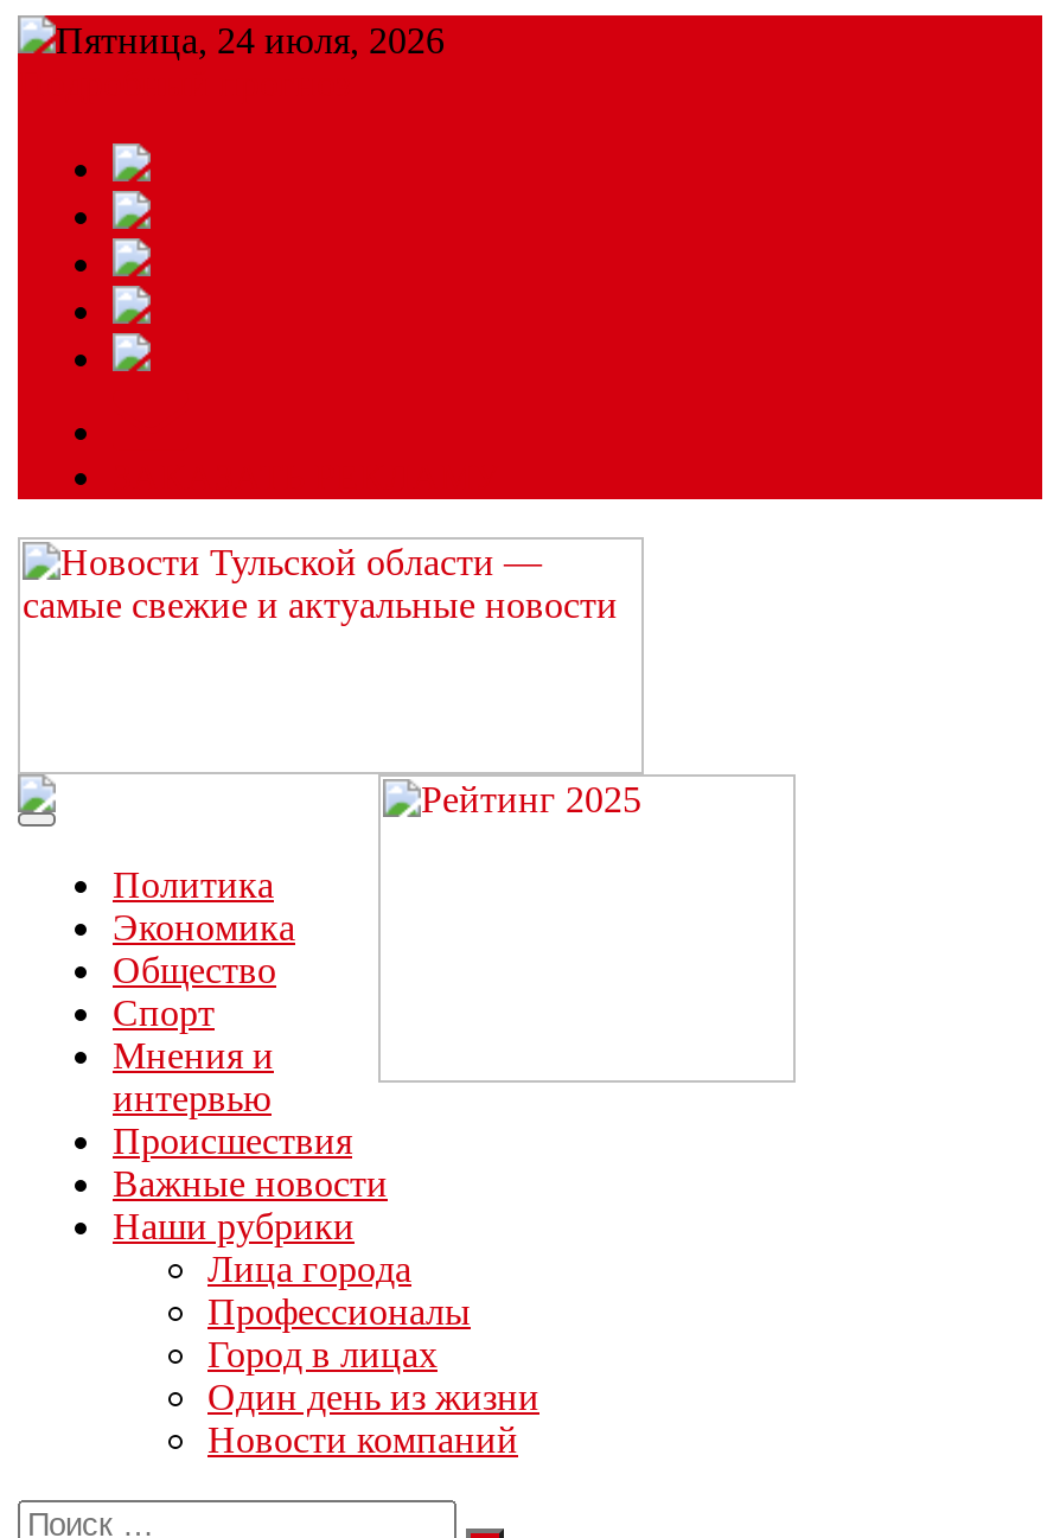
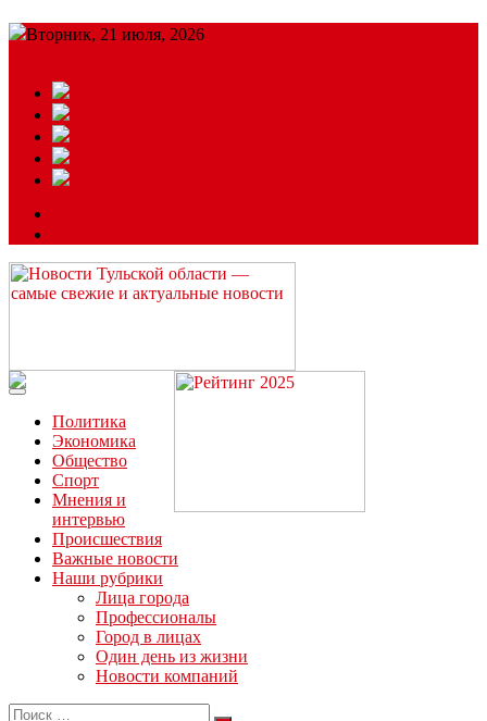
- Пятница, 24 июля, 2026
+ Вторник, 21 июля, 2026
